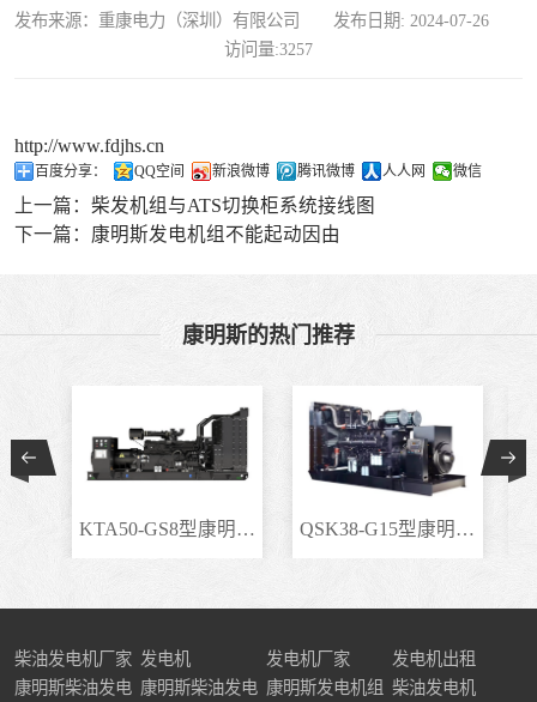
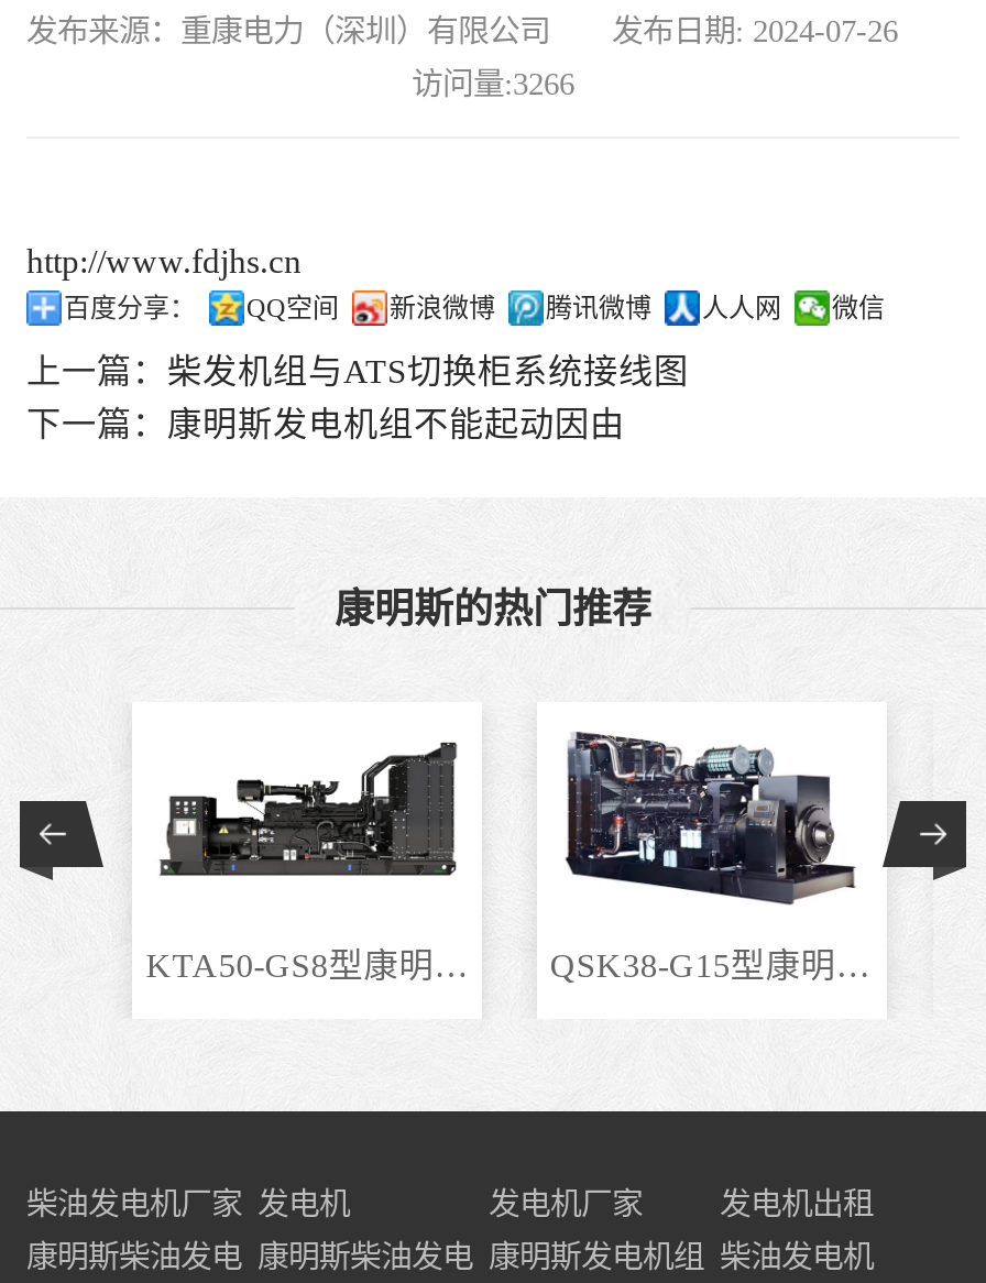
- 访问量:3257
+ 访问量:3266
